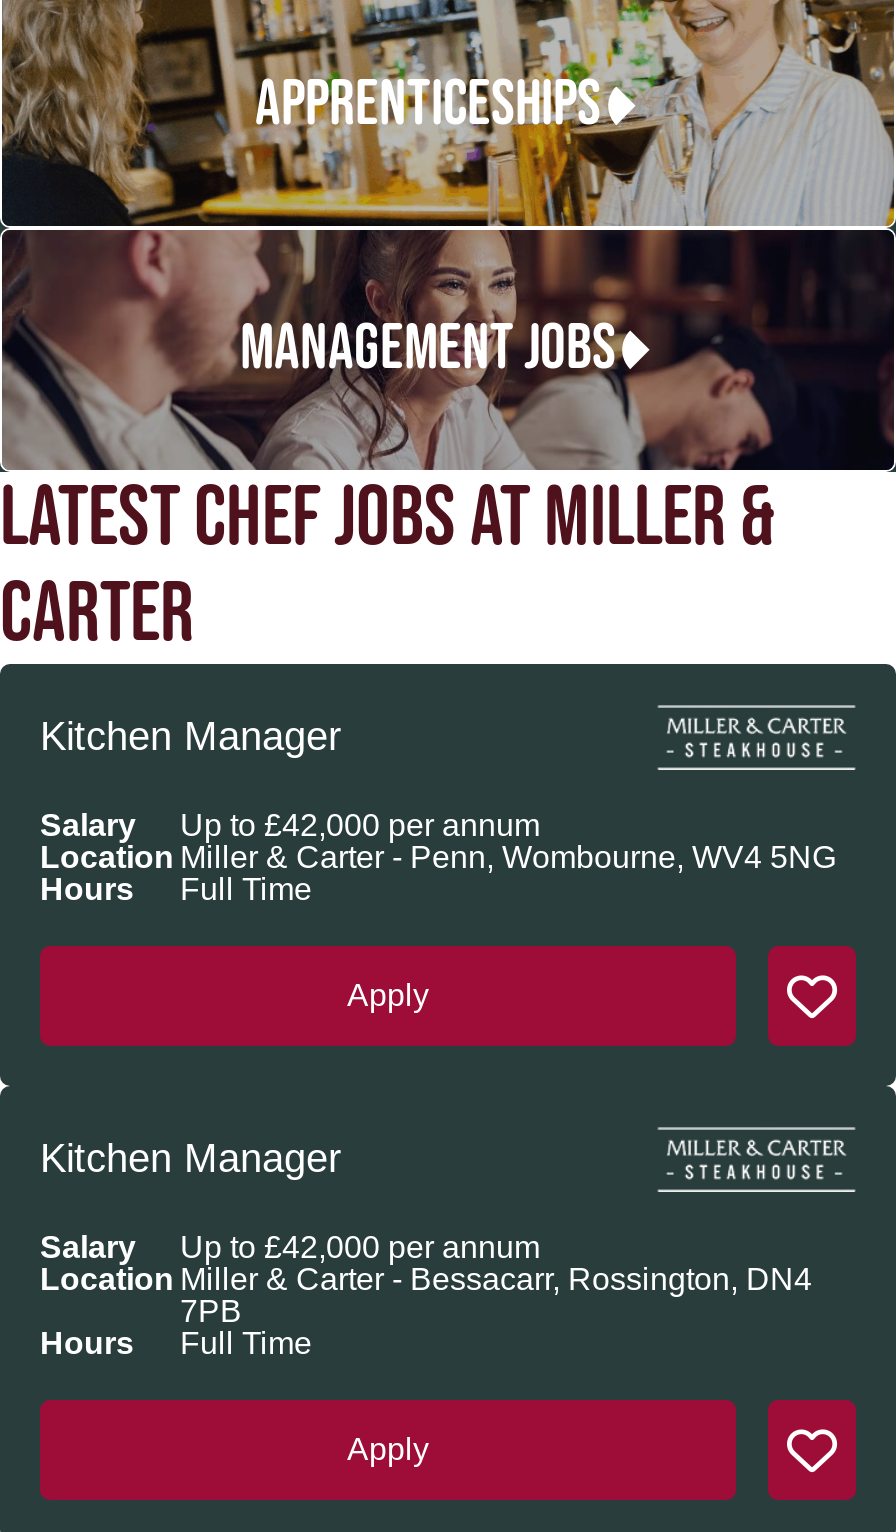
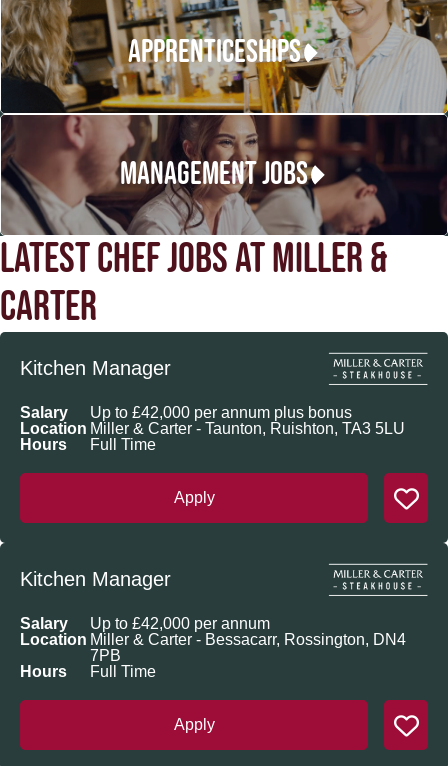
- Up to £42,000 per annum
- Location Miller & Carter - Penn, Wombourne, WV4 5NG
+ Up to £42,000 per annum plus bonus
+ Location Miller & Carter - Taunton, Ruishton, TA3 5LU
